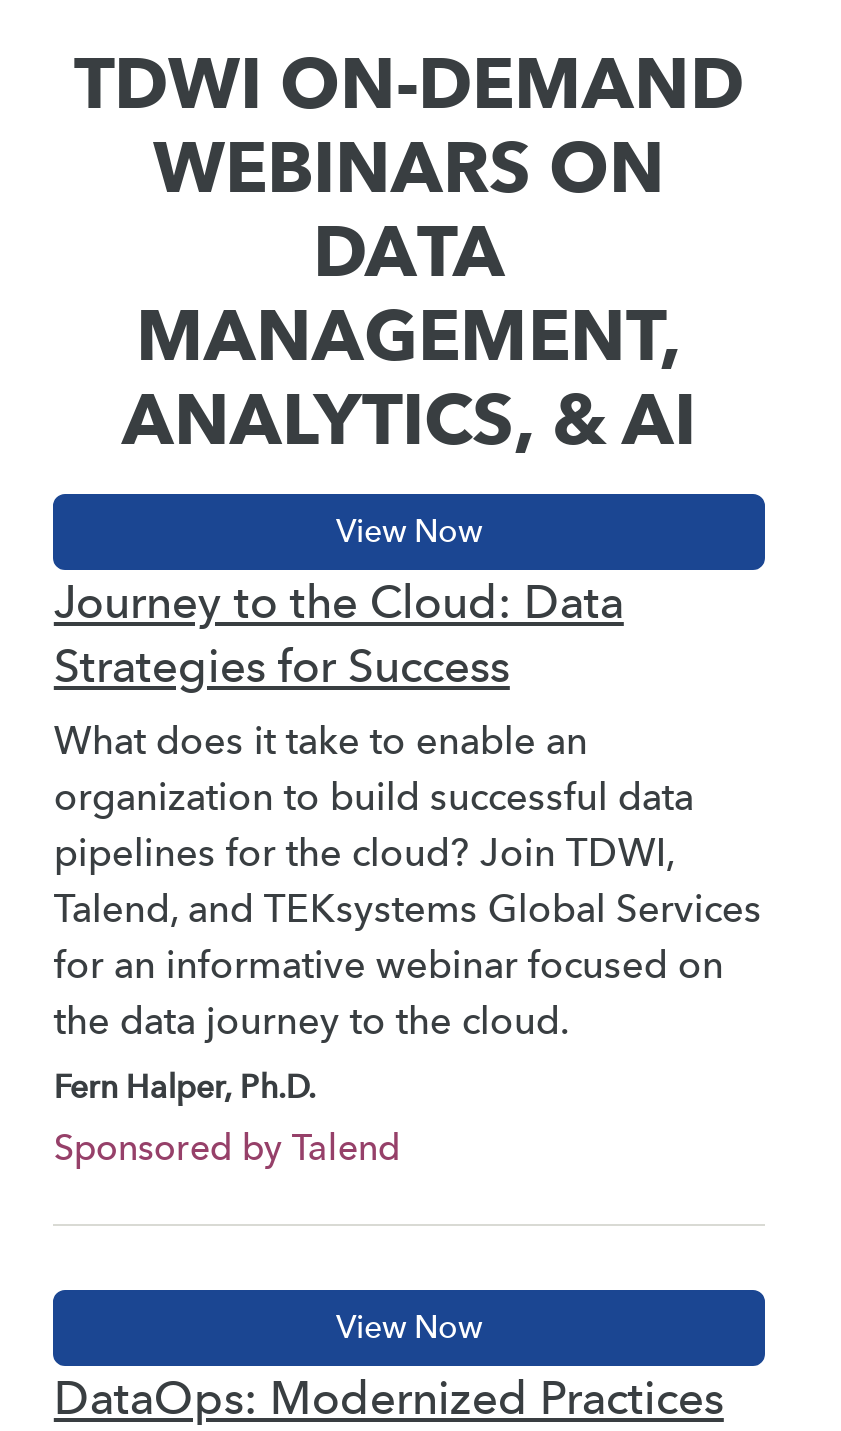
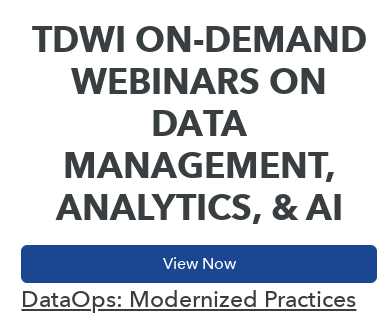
- Journey to the Cloud: Data
- Strategies for Success
- What does it take to enable an
- organization to build successful data
- pipelines for the cloud? Join TDWI,
- Talend, and TEKsystems Global Services
- for an informative webinar focused on
- the data journey to the cloud.
- Fern Halper, Ph.D.
- Sponsored by Talend
